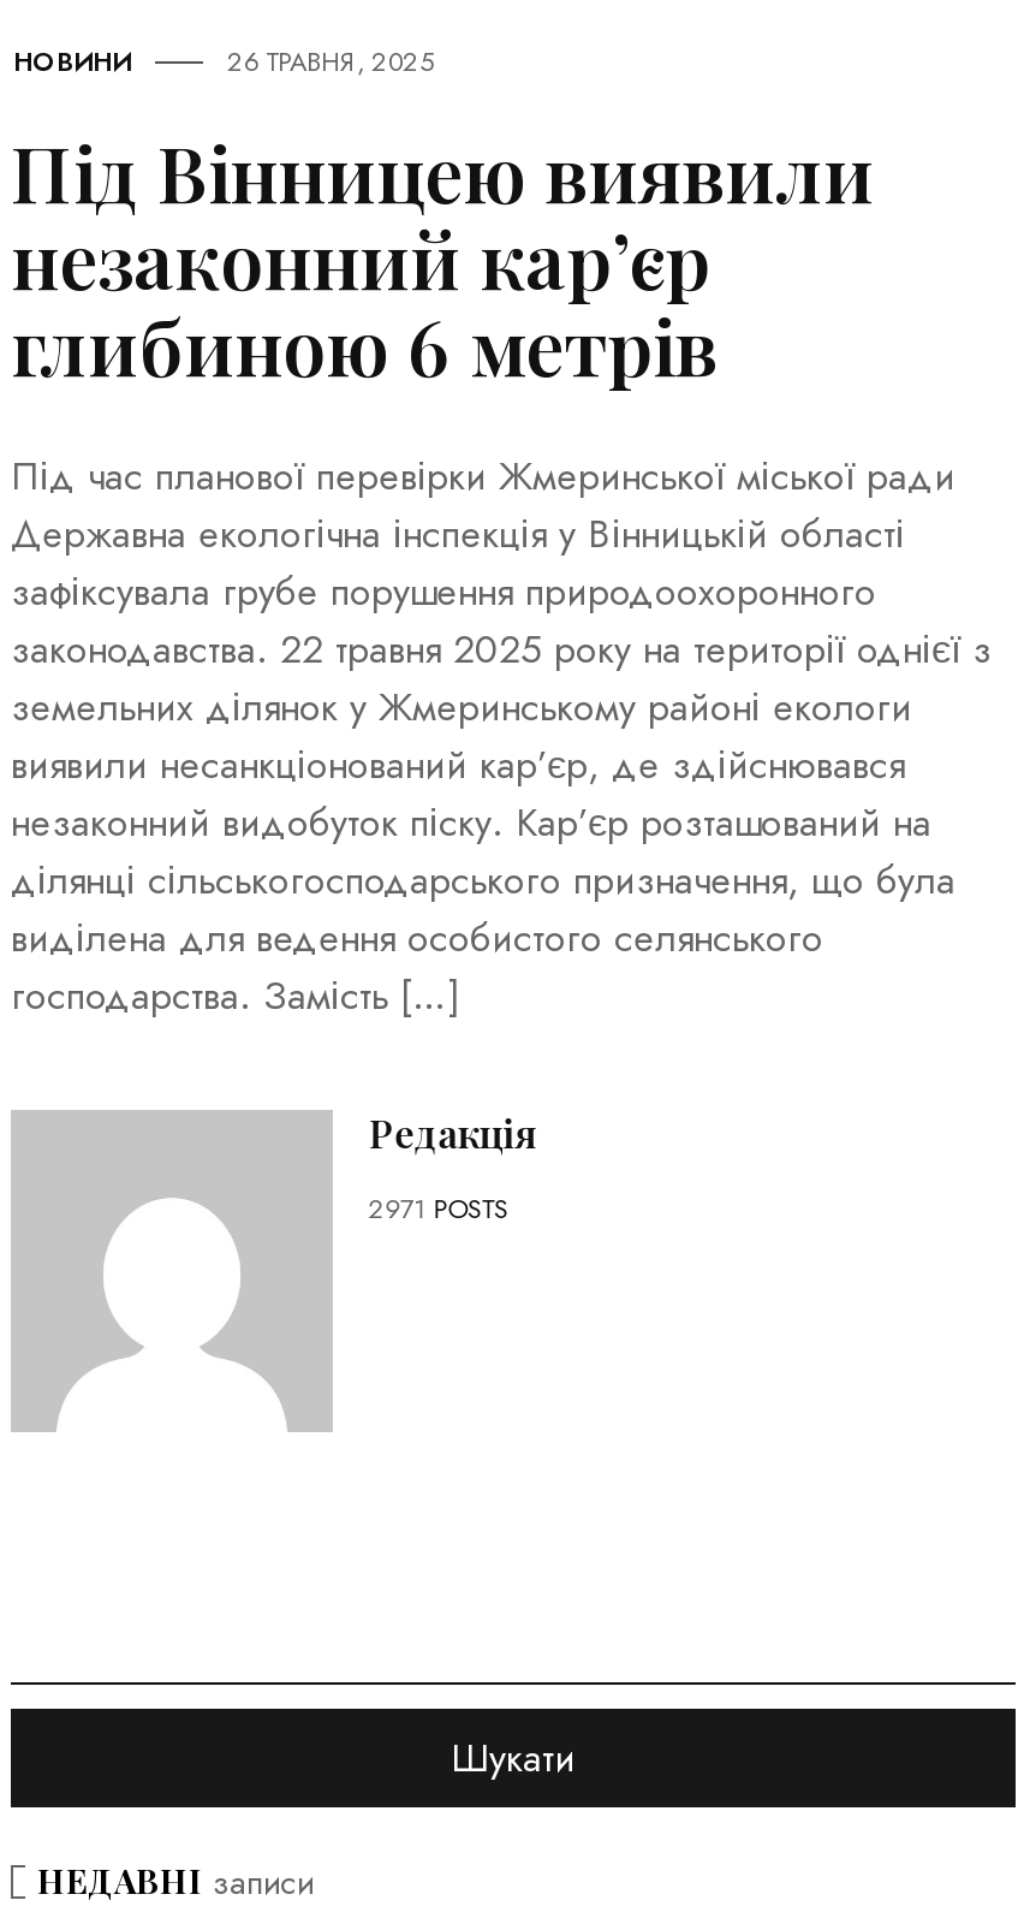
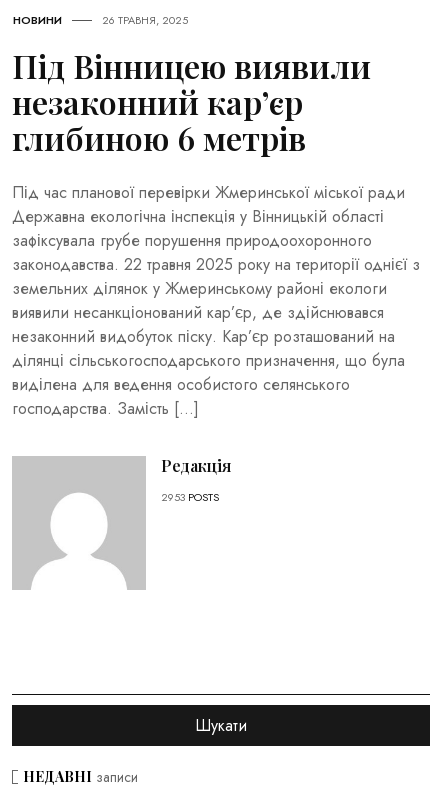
- 2971 POSTS
+ 2953 POSTS
